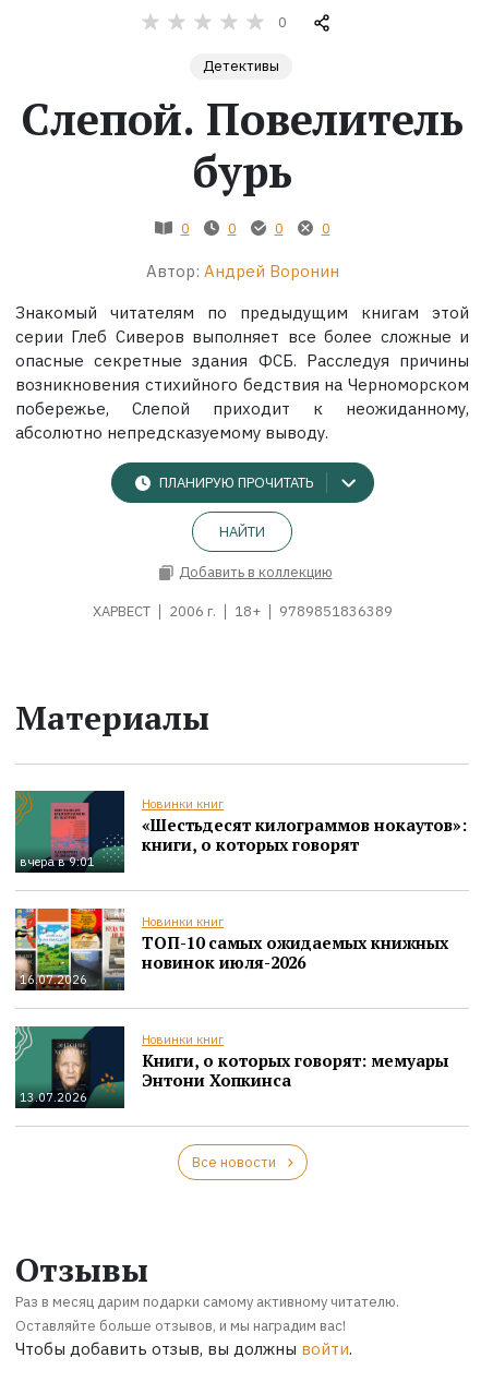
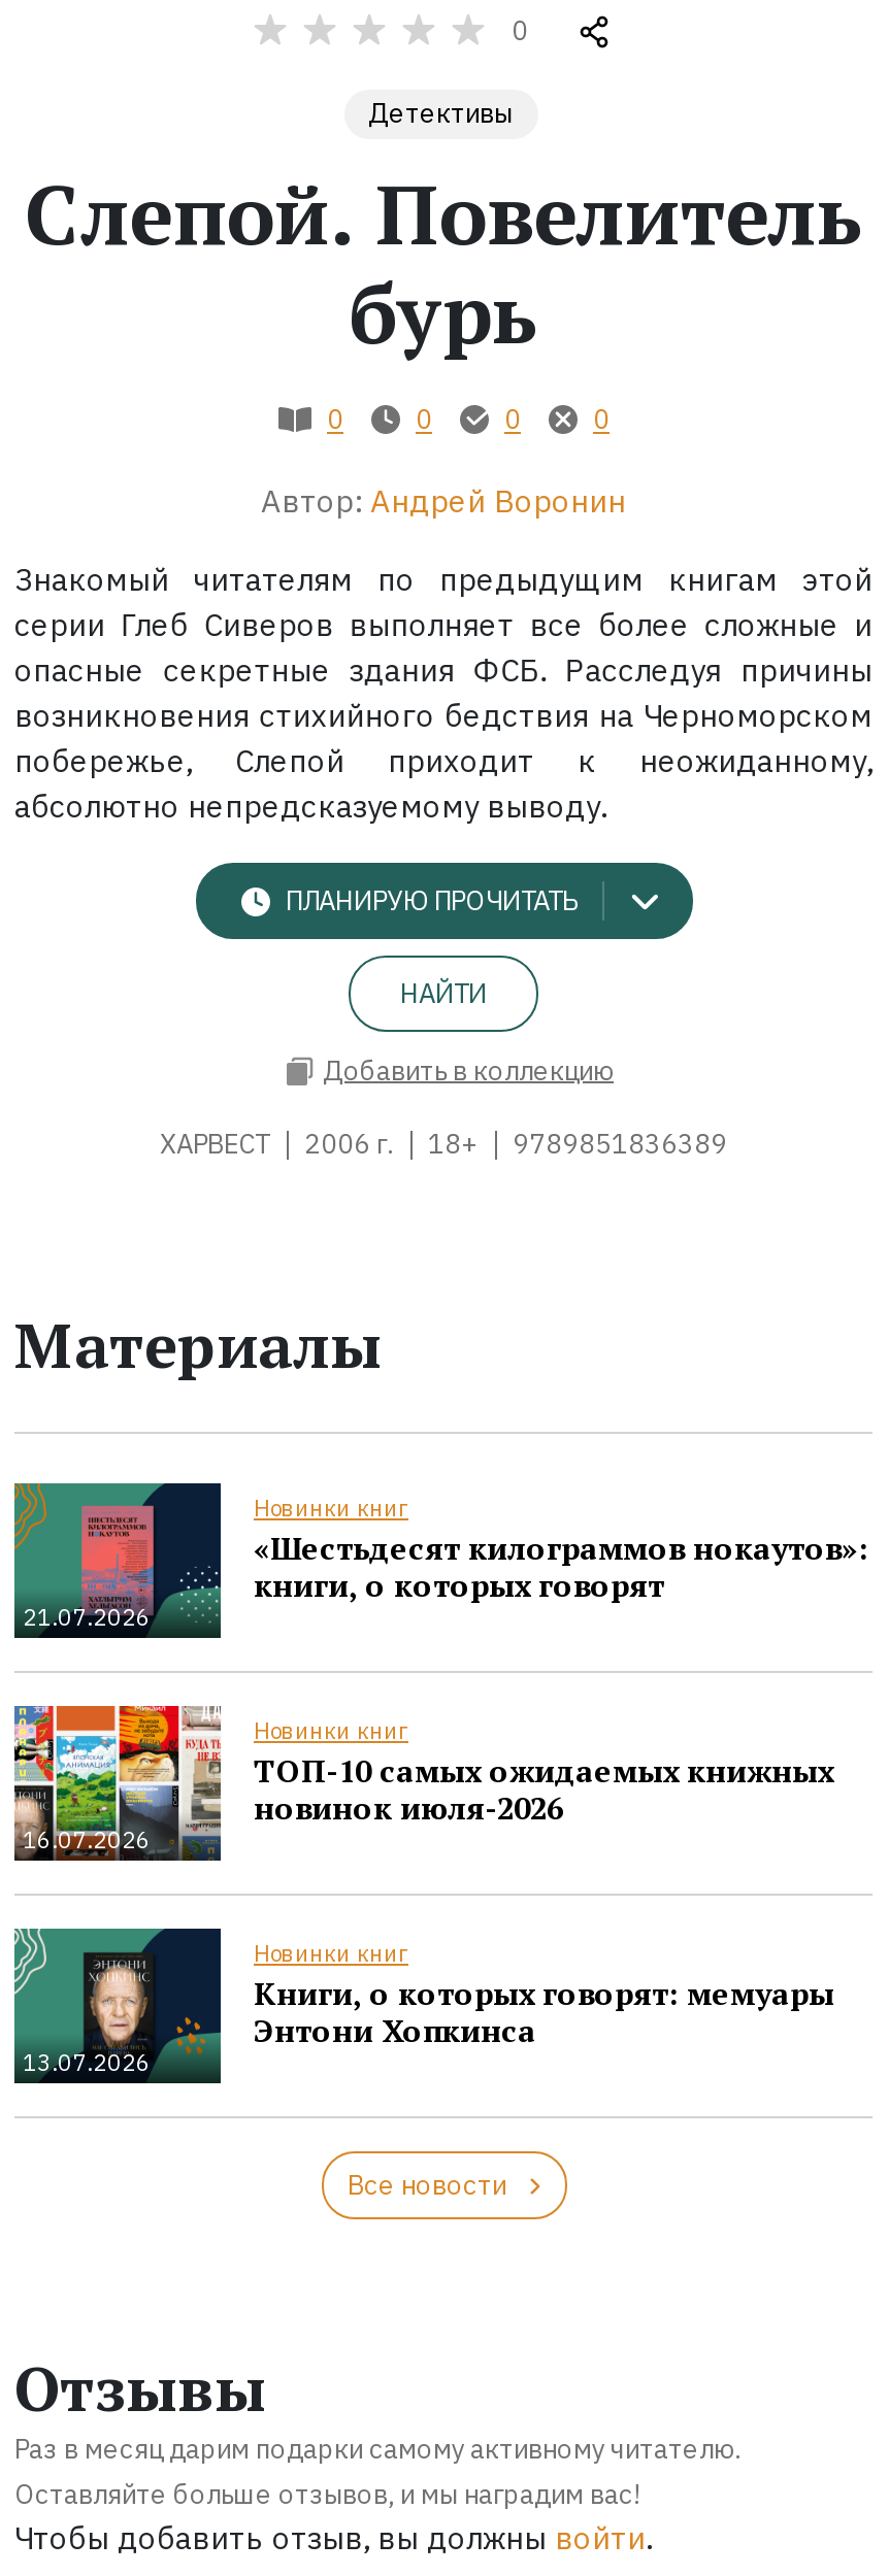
- вчера в 9:01
+ 21.07.2026
